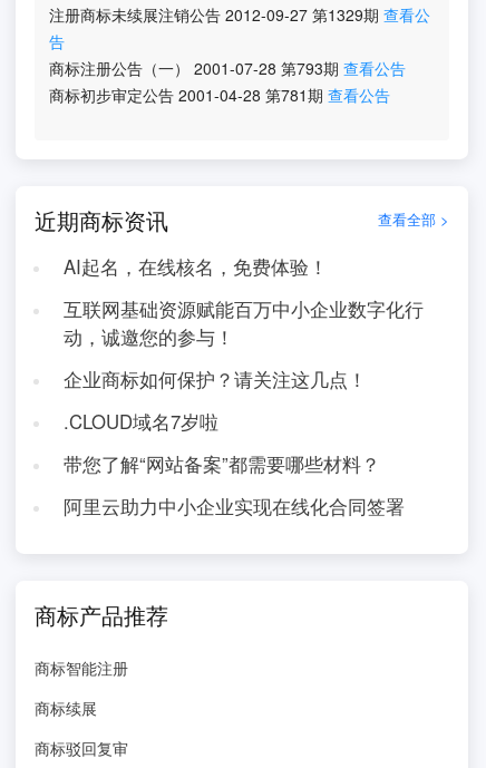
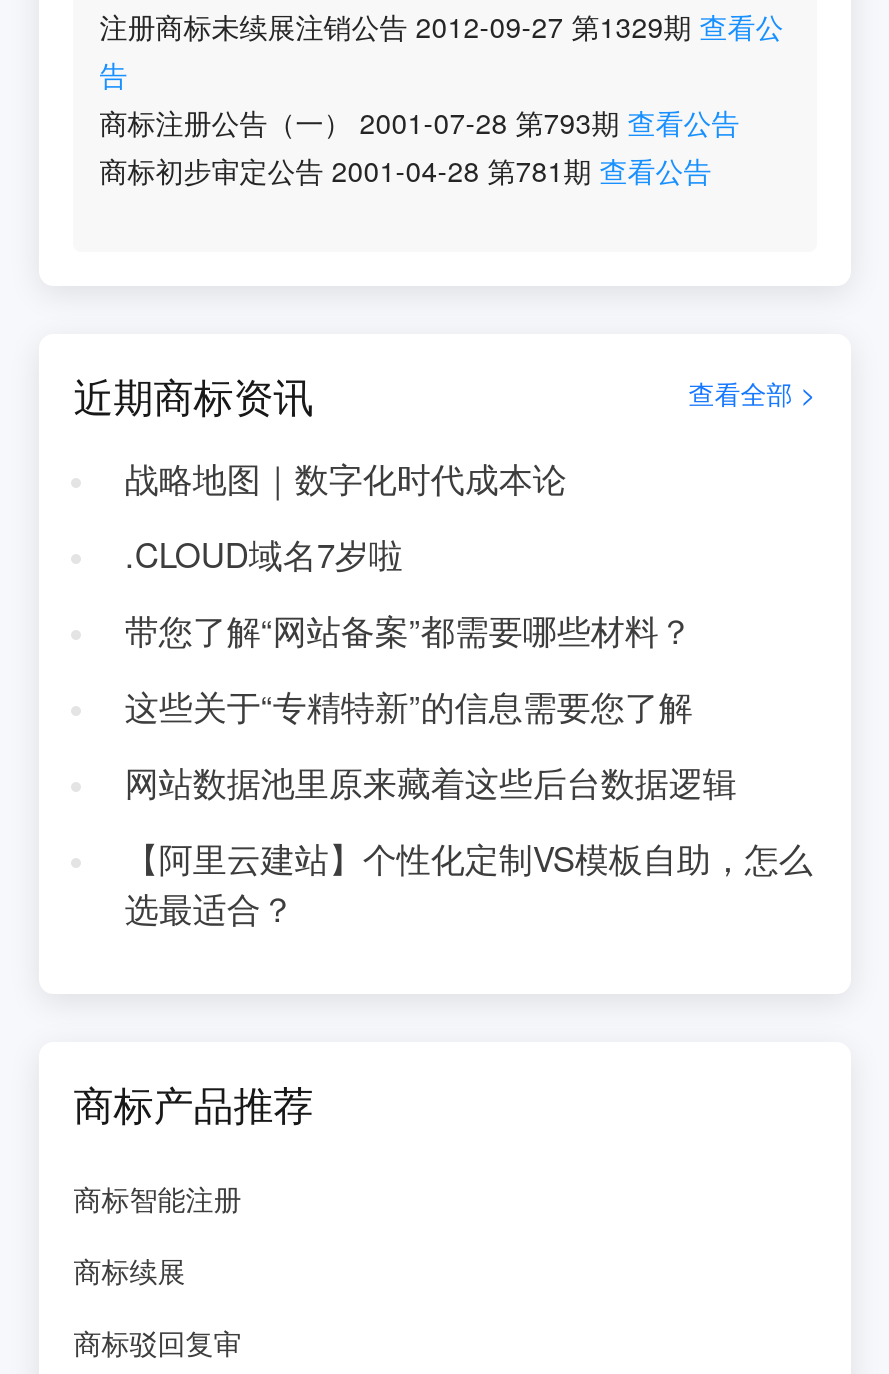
- AI起名，在线核名，免费体验！
- 互联网基础资源赋能百万中小企业数字化行
- 动，诚邀您的参与！
- 企业商标如何保护？请关注这几点！
+ 战略地图｜数字化时代成本论

moved up: .CLOUD域名7岁啦 | 带您了解“网站备案”都需要哪些材料？

- 阿里云助力中小企业实现在线化合同签署
+ 这些关于“专精特新”的信息需要您了解
+ 网站数据池里原来藏着这些后台数据逻辑
+ 【阿里云建站】个性化定制VS模板自助，怎么
+ 选最适合？
